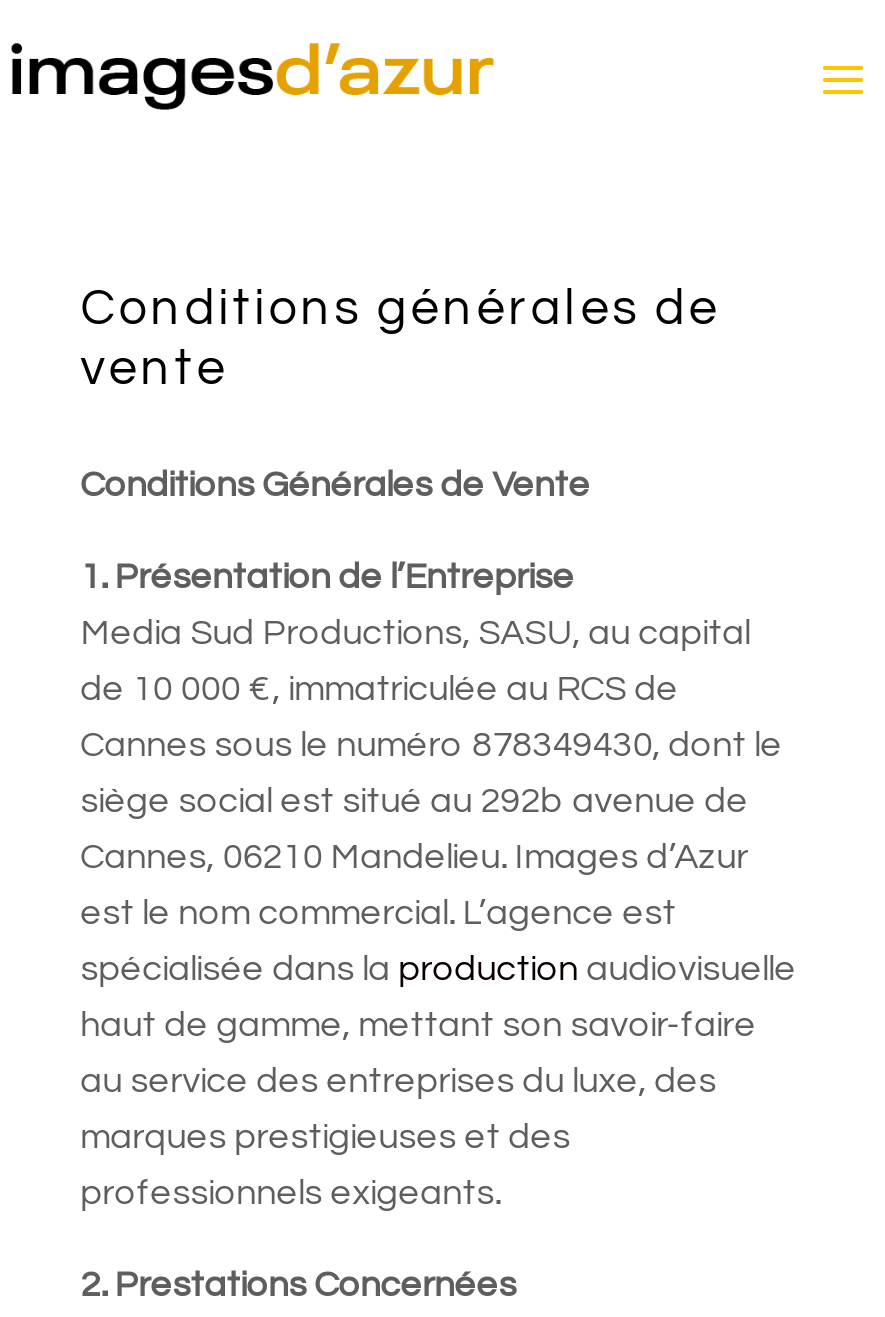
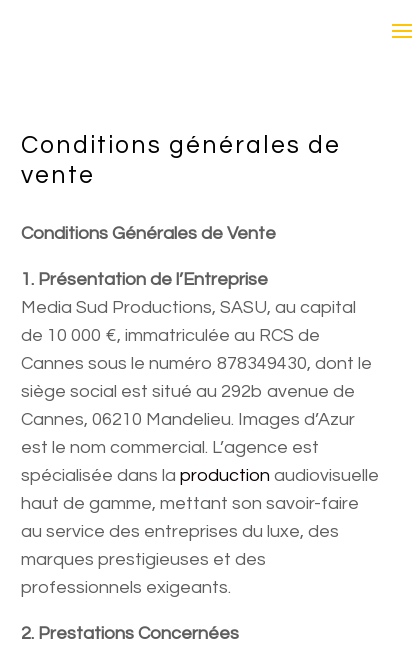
- [image]
